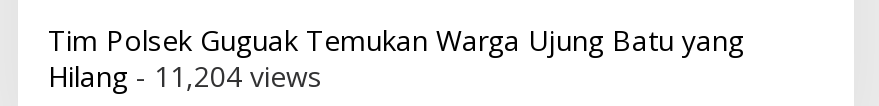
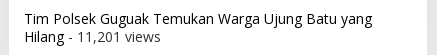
- Hilang - 11,204 views
+ Hilang - 11,201 views
